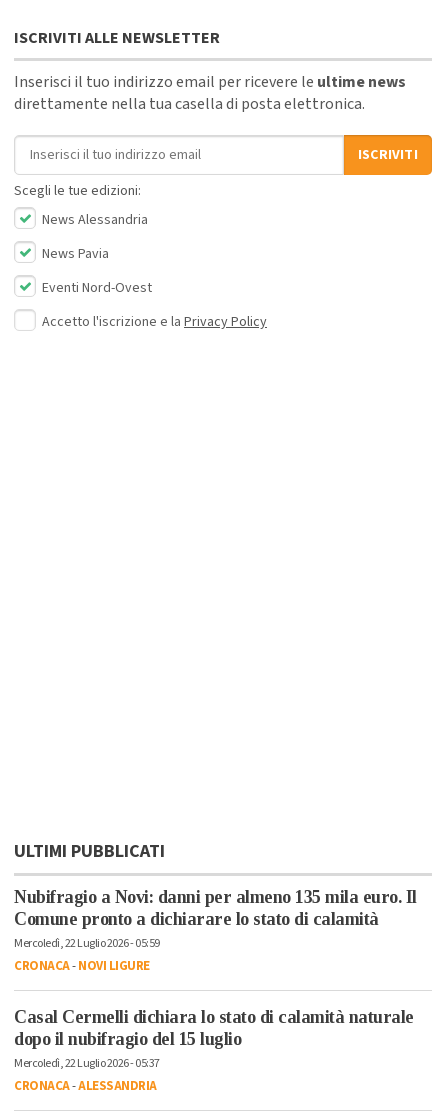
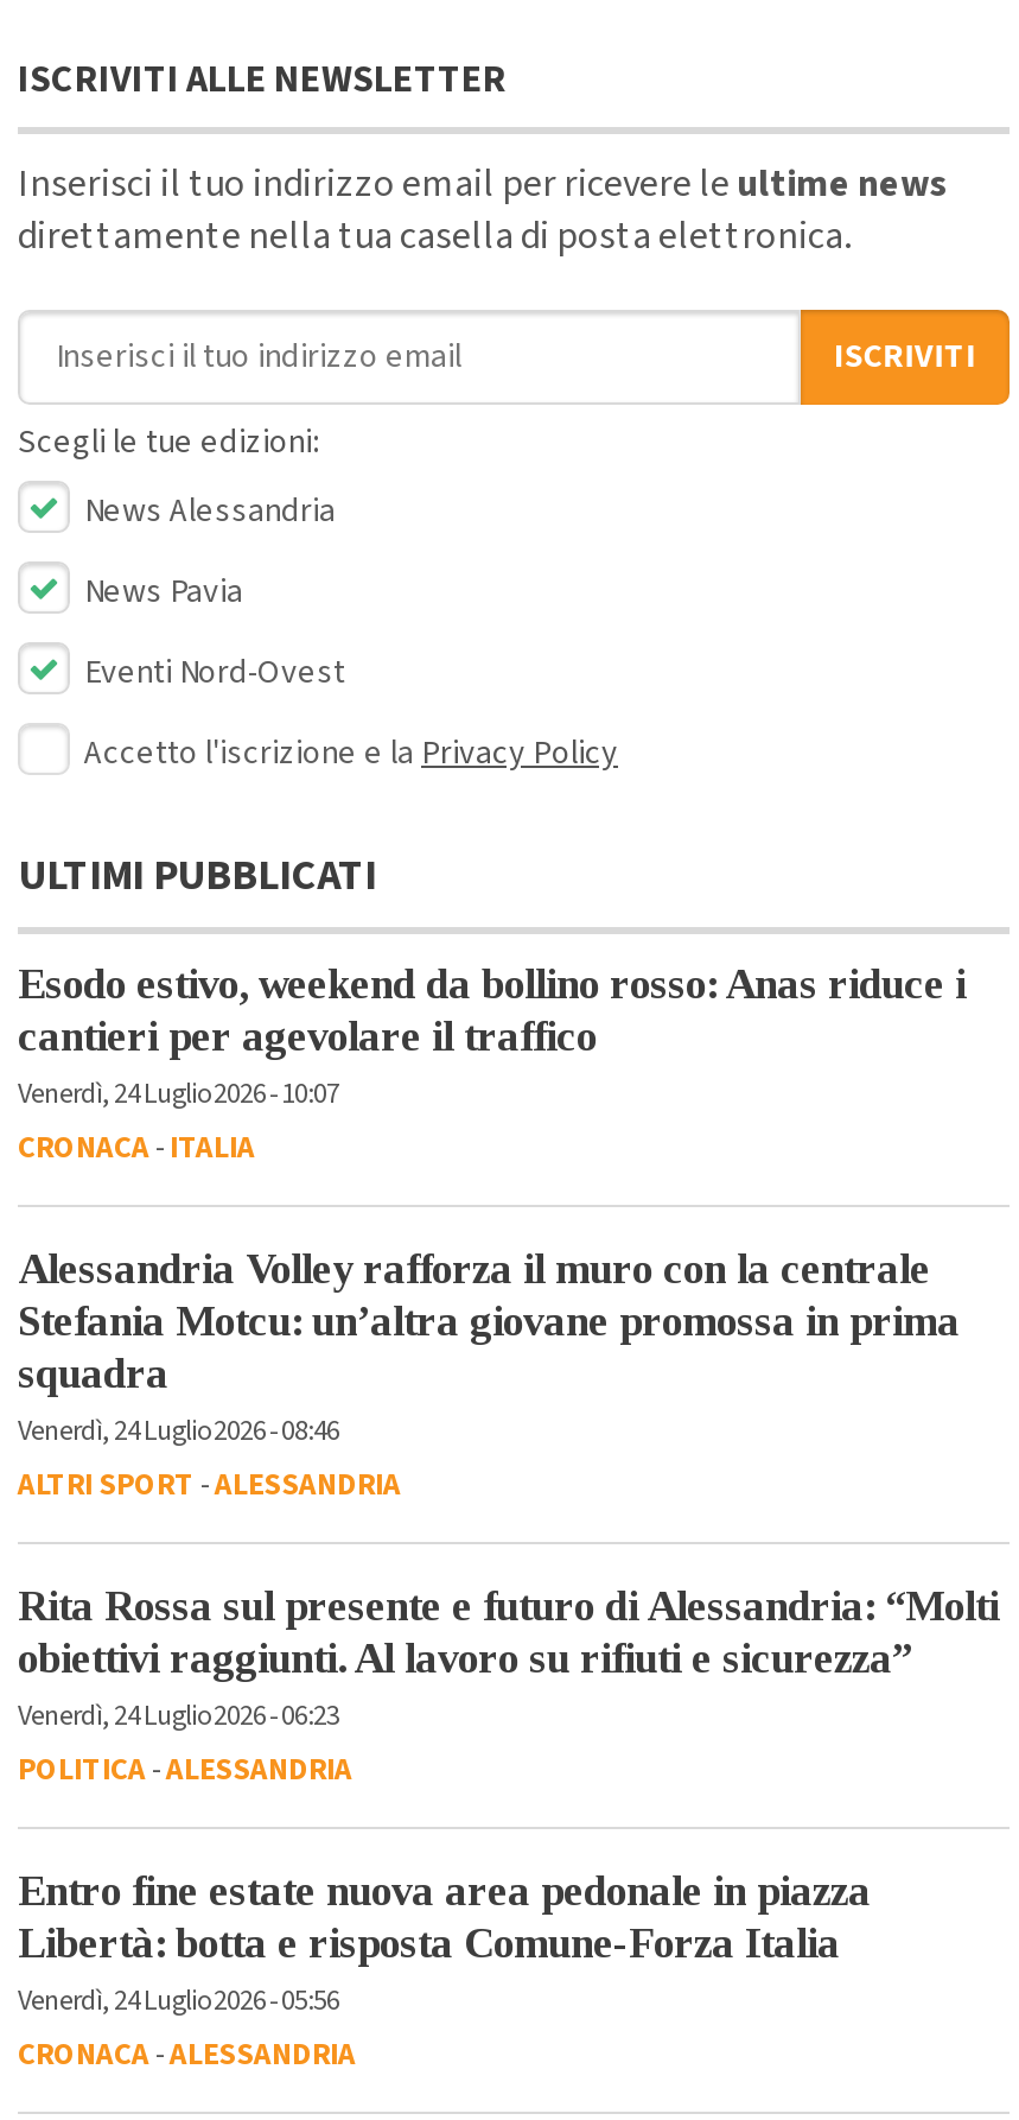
moved up: ULTIMI PUBBLICATI

- Nubifragio a Novi: danni per almeno 135 mila euro. Il
- Comune pronto a dichiarare lo stato di calamità
- Mercoledì, 22 Luglio 2026 - 05:59
- CRONACA-NOVI LIGURE
- Casal Cermelli dichiara lo stato di calamità naturale
- dopo il nubifragio del 15 luglio
- Mercoledì, 22 Luglio 2026 - 05:37
+ Esodo estivo, weekend da bollino rosso: Anas riduce i
+ cantieri per agevolare il traffico
+ Venerdì, 24 Luglio 2026 - 10:07
+ CRONACA - ITALIA
+ Alessandria Volley rafforza il muro con la centrale
+ Stefania Motcu: un’altra giovane promossa in prima
+ squadra
+ Venerdì, 24 Luglio 2026 - 08:46
+ ALTRI SPORT -ALESSANDRIA
+ Rita Rossa sul presente e futuro di Alessandria: “Molti
+ obiettivi raggiunti. Al lavoro su rifiuti e sicurezza”
+ Venerdì, 24 Luglio 2026 - 06:23
+ POLITICA -ALESSANDRIA
+ Entro fine estate nuova area pedonale in piazza
+ Libertà: botta e risposta Comune-Forza Italia
+ Venerdì, 24 Luglio 2026 - 05:56
